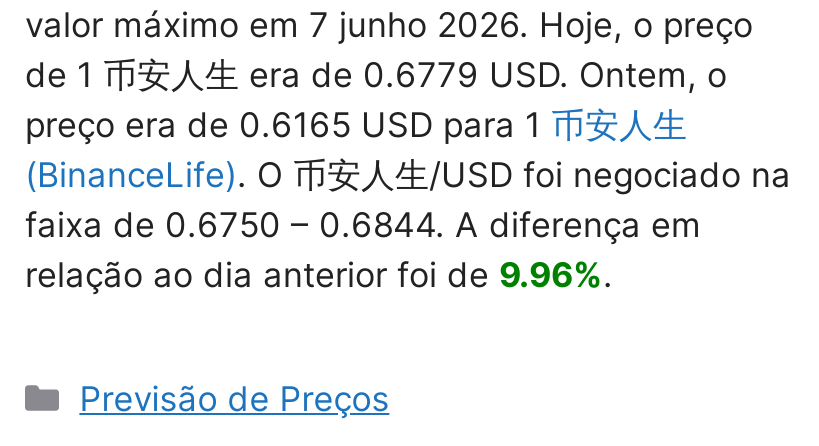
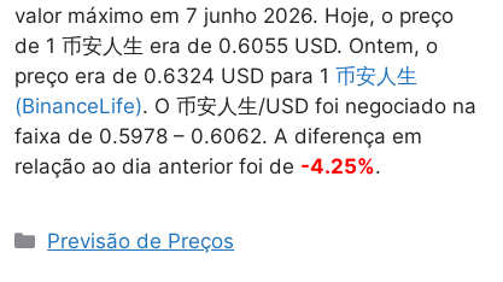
- de 1 币安人生 era de 0.6779 USD. Ontem, o
+ de 1 币安人生 era de 0.6055 USD. Ontem, o

- preço era de 0.6165 USD para 1币安人生
+ preço era de 0.6324 USD para 1币安人生

- faixa de 0.6750 – 0.6844. A diferença em
+ faixa de 0.5978 – 0.6062. A diferença em

- relação ao dia anterior foi de 9.96%.
+ relação ao dia anterior foi de -4.25%.
